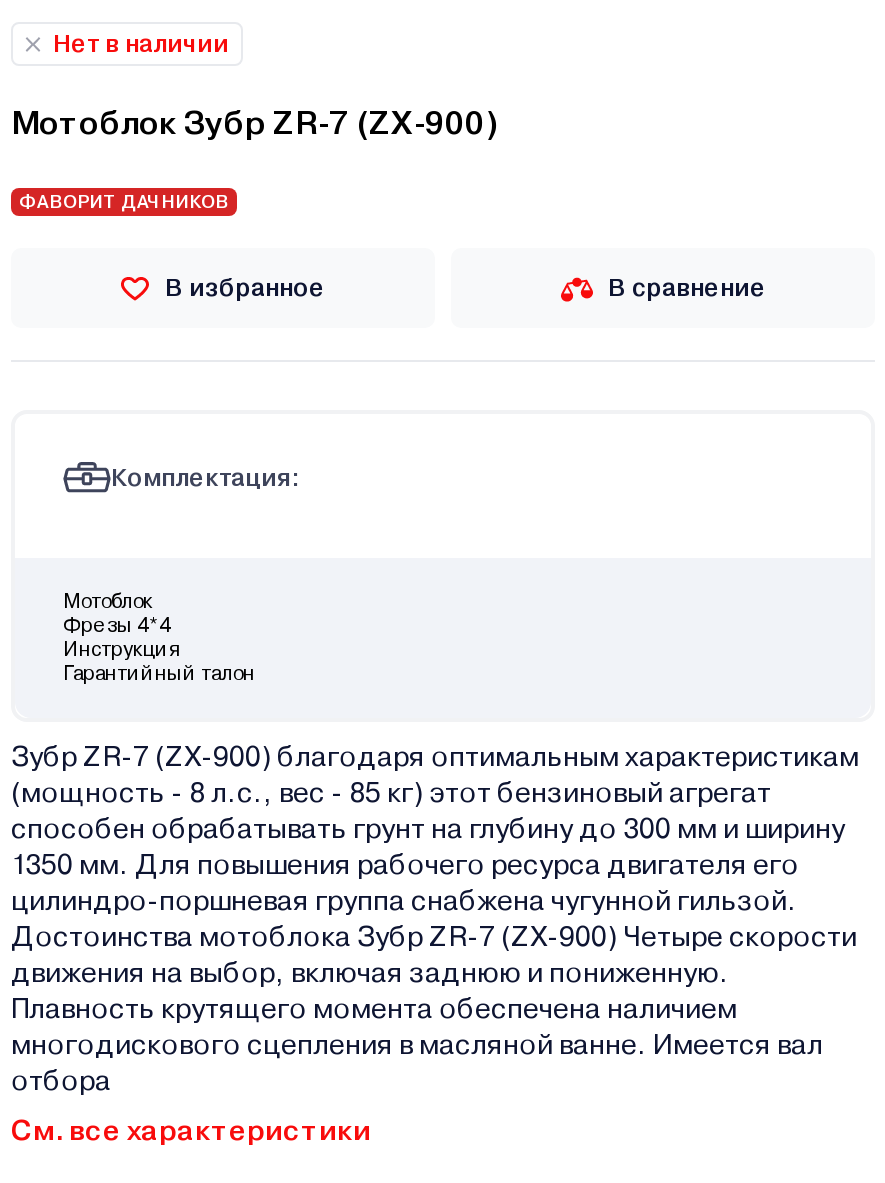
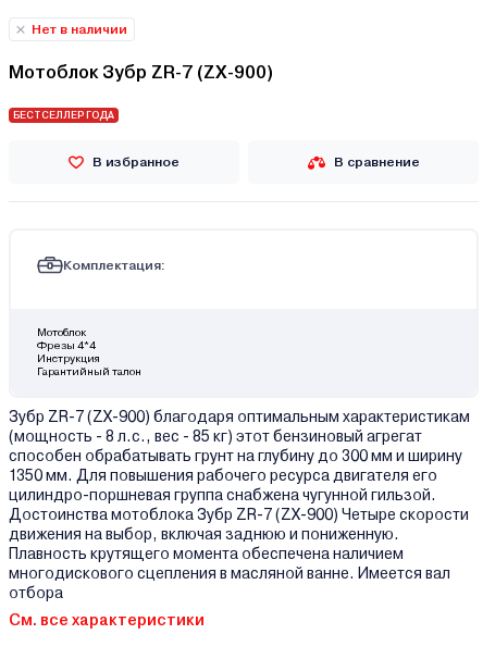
- ФАВОРИТ ДАЧНИКОВ
+ БЕСТСЕЛЛЕР ГОДА
